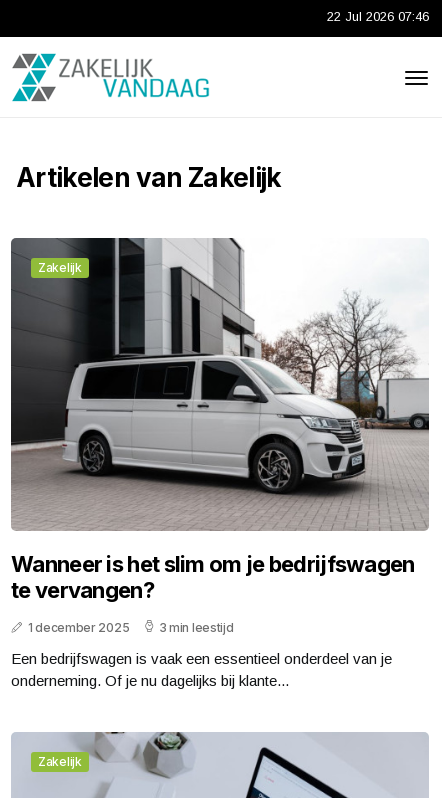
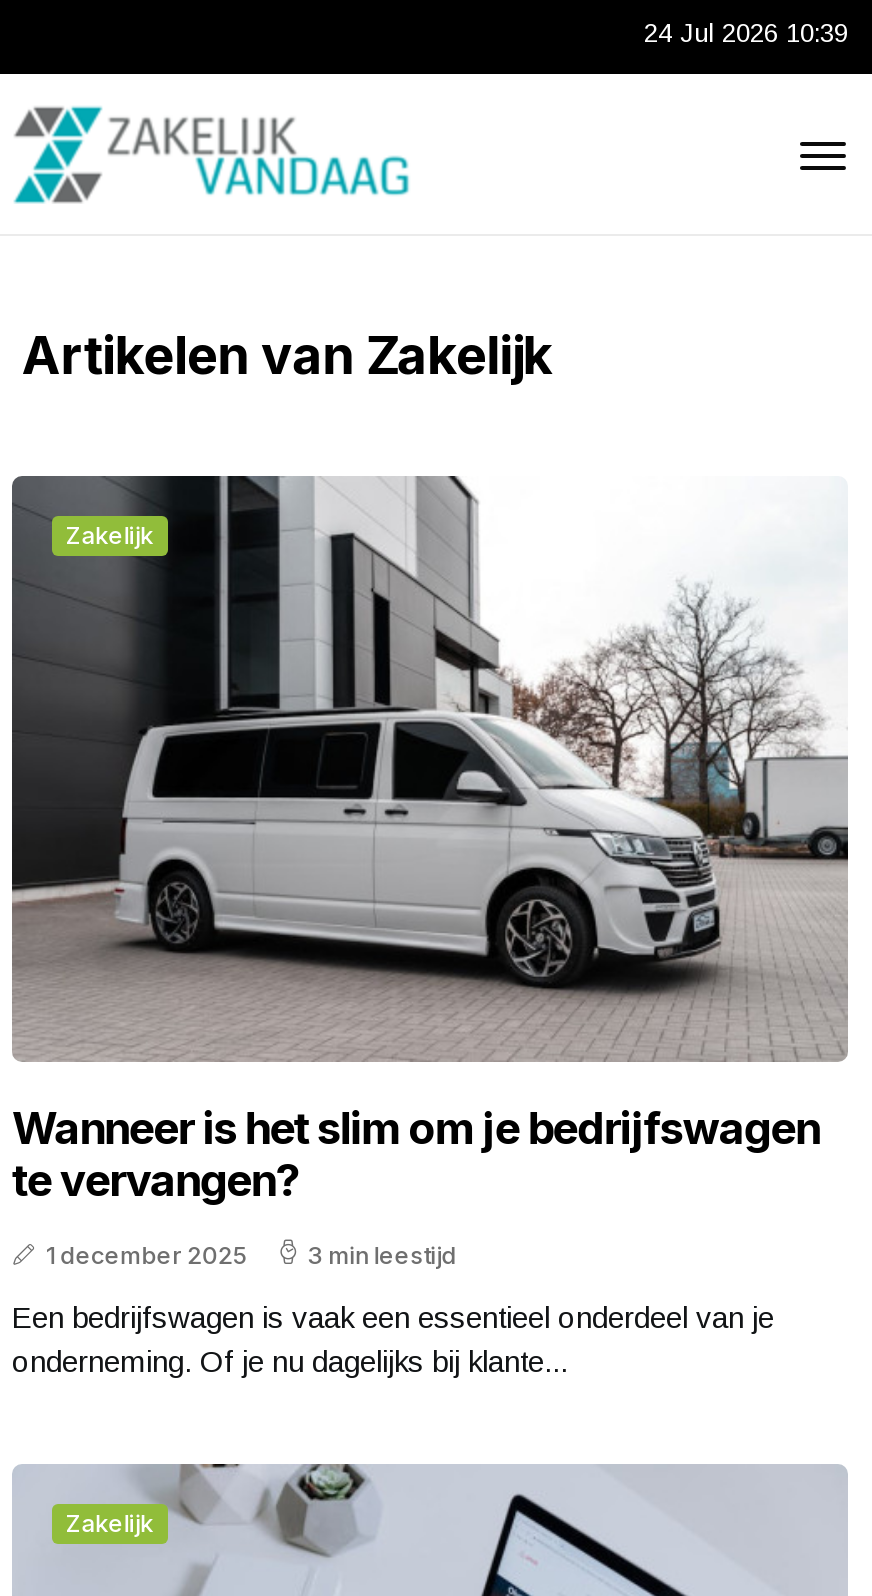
- 22 Jul 2026 07:46
+ 24 Jul 2026 10:39
